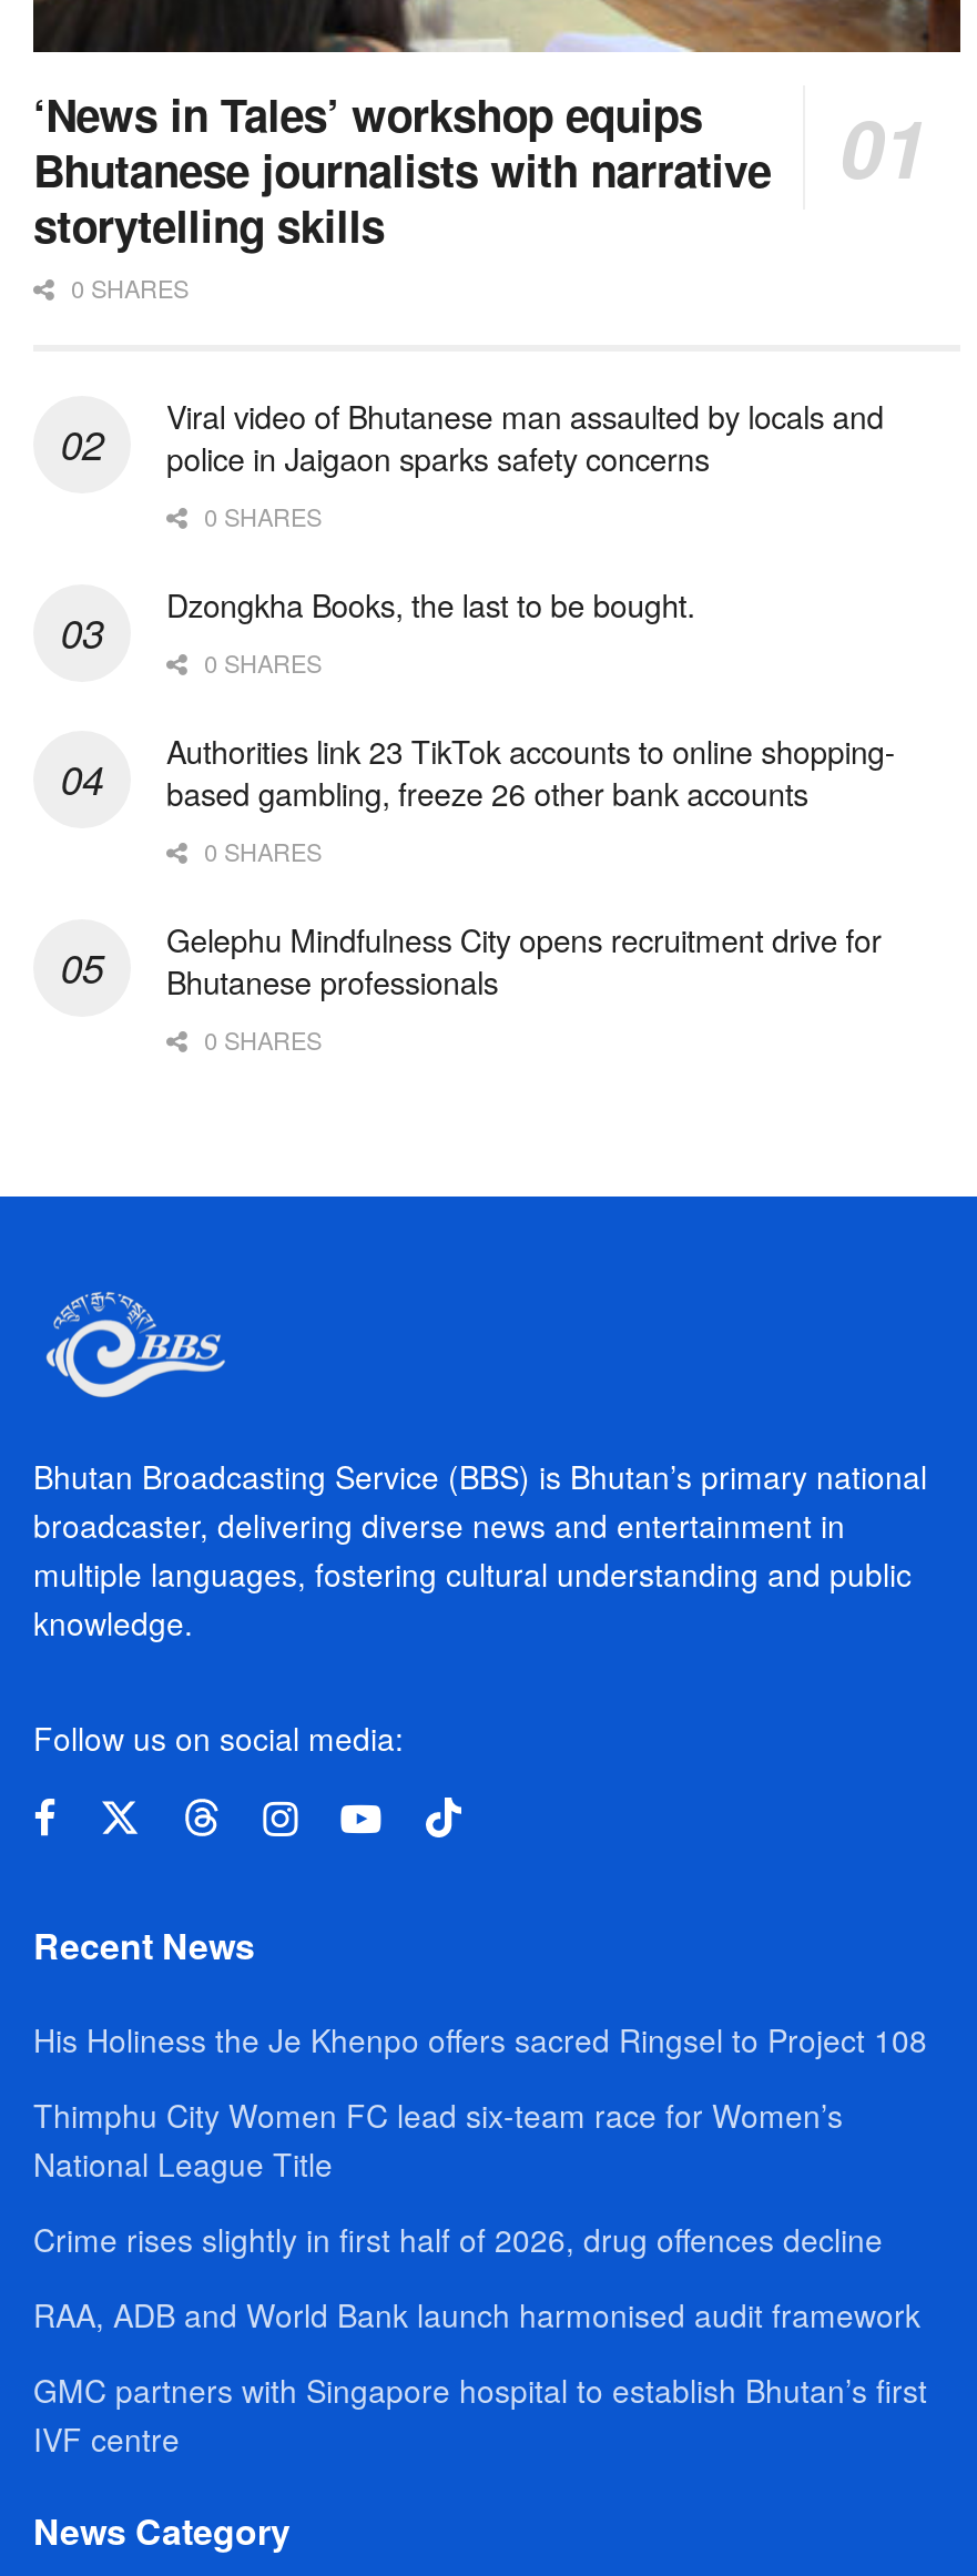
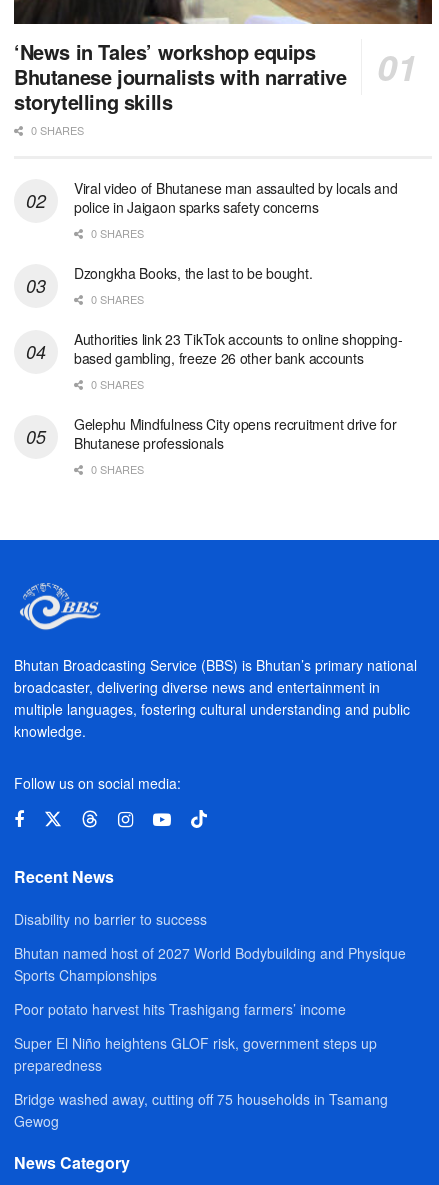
- His Holiness the Je Khenpo offers sacred Ringsel to Project 108
+ Disability no barrier to success

- Thimphu City Women FC lead six-team race for Women’s
- National League Title
+ Bhutan named host of 2027 World Bodybuilding and Physique
+ Sports Championships

- Crime rises slightly in first half of 2026, drug offences decline
+ Poor potato harvest hits Trashigang farmers’ income

- RAA, ADB and World Bank launch harmonised audit framework
+ Super El Niño heightens GLOF risk, government steps up
+ preparedness

- GMC partners with Singapore hospital to establish Bhutan’s first
- IVF centre
+ Bridge washed away, cutting off 75 households in Tsamang
+ Gewog
